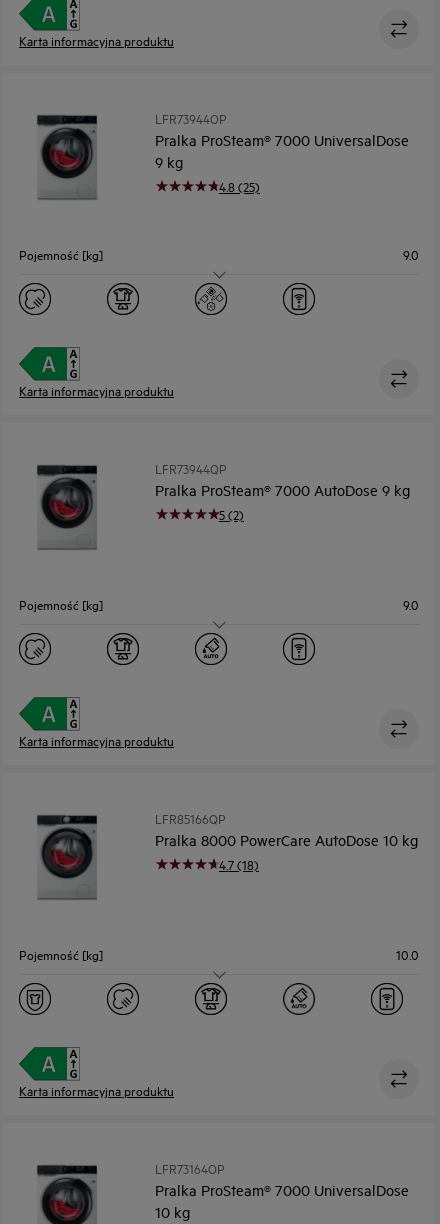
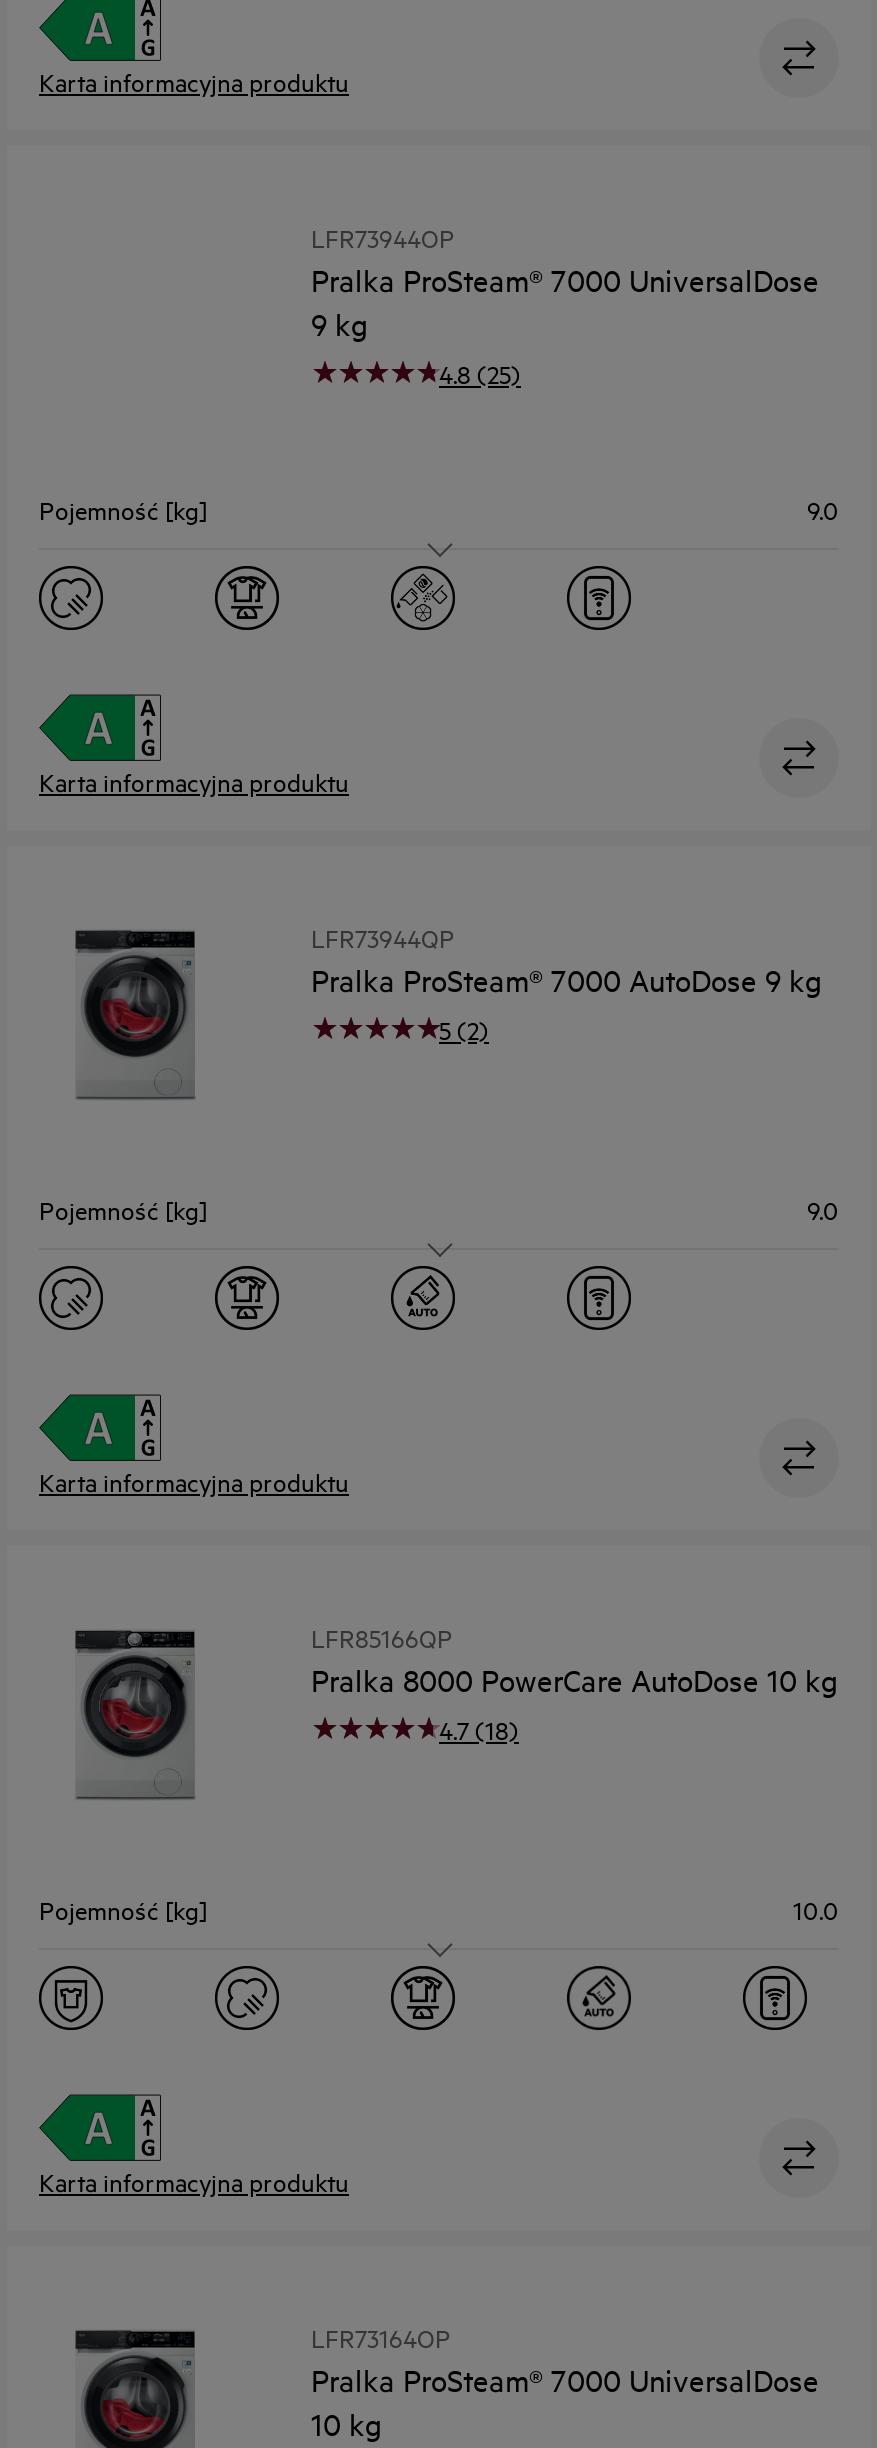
- [image]
